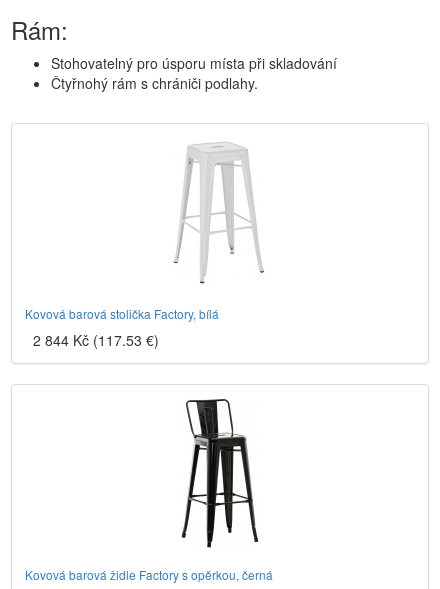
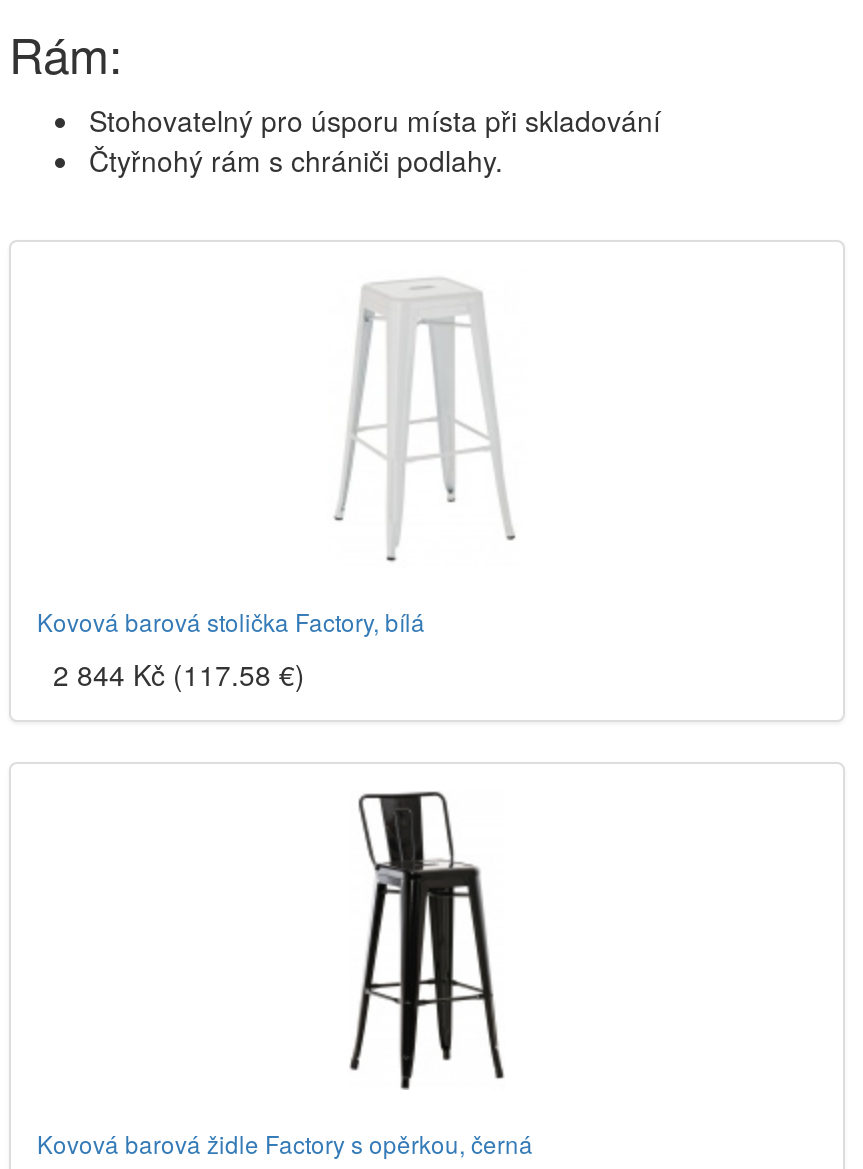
- 2 844 Kč (117.53 €)
+ 2 844 Kč (117.58 €)
